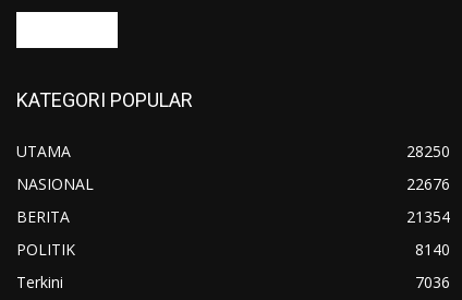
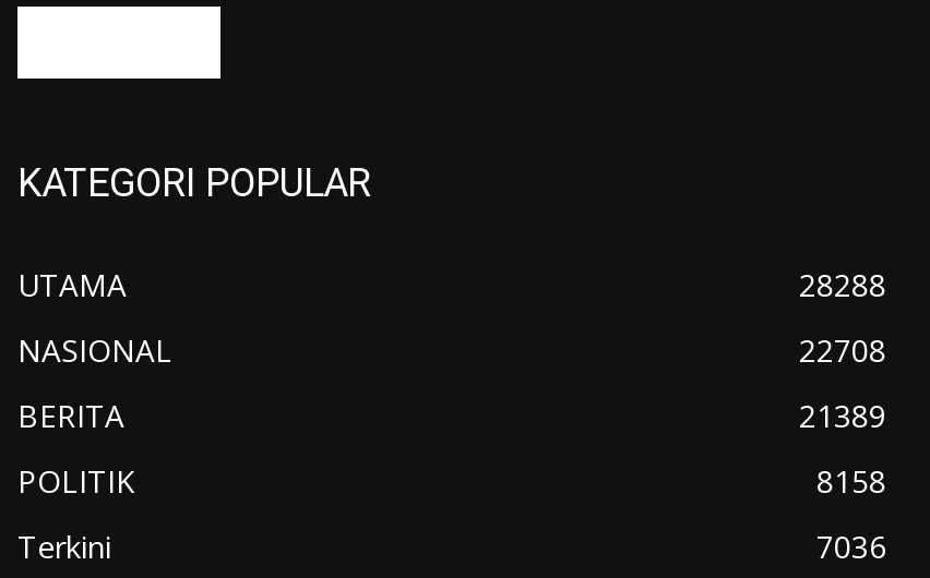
- 28250
+ 28288

- 22676
+ 22708

- 21354
+ 21389

- 8140
+ 8158
